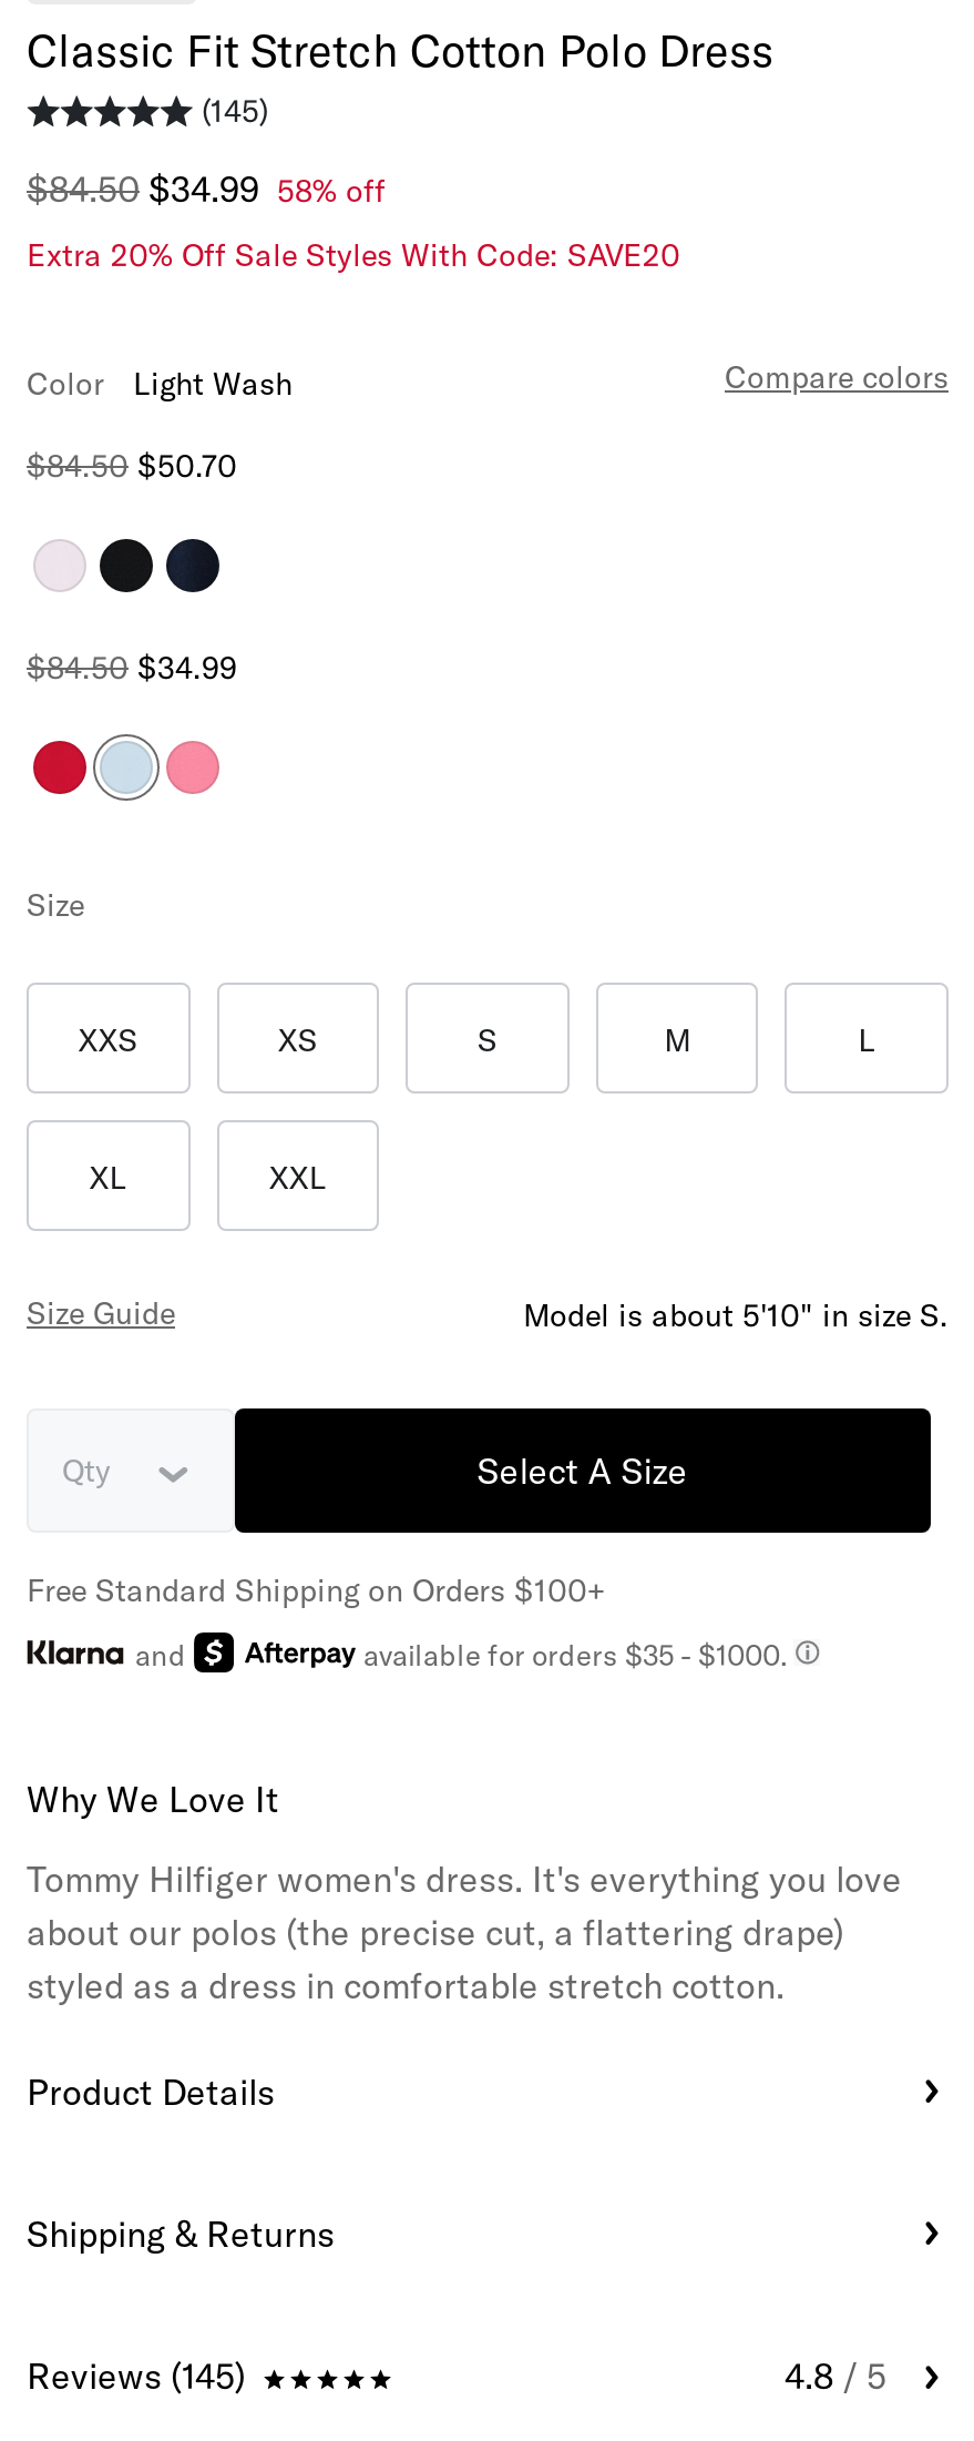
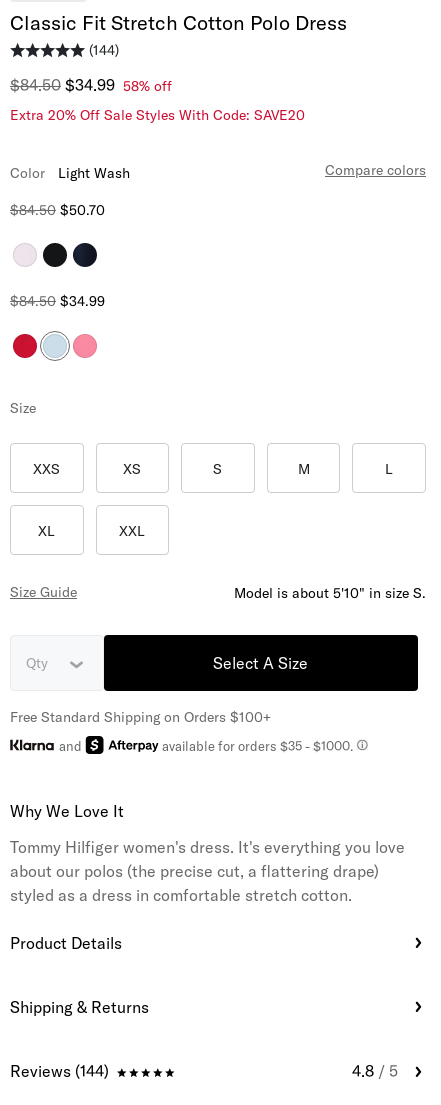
- (145)
+ (144)

- Reviews (145)
+ Reviews (144)
